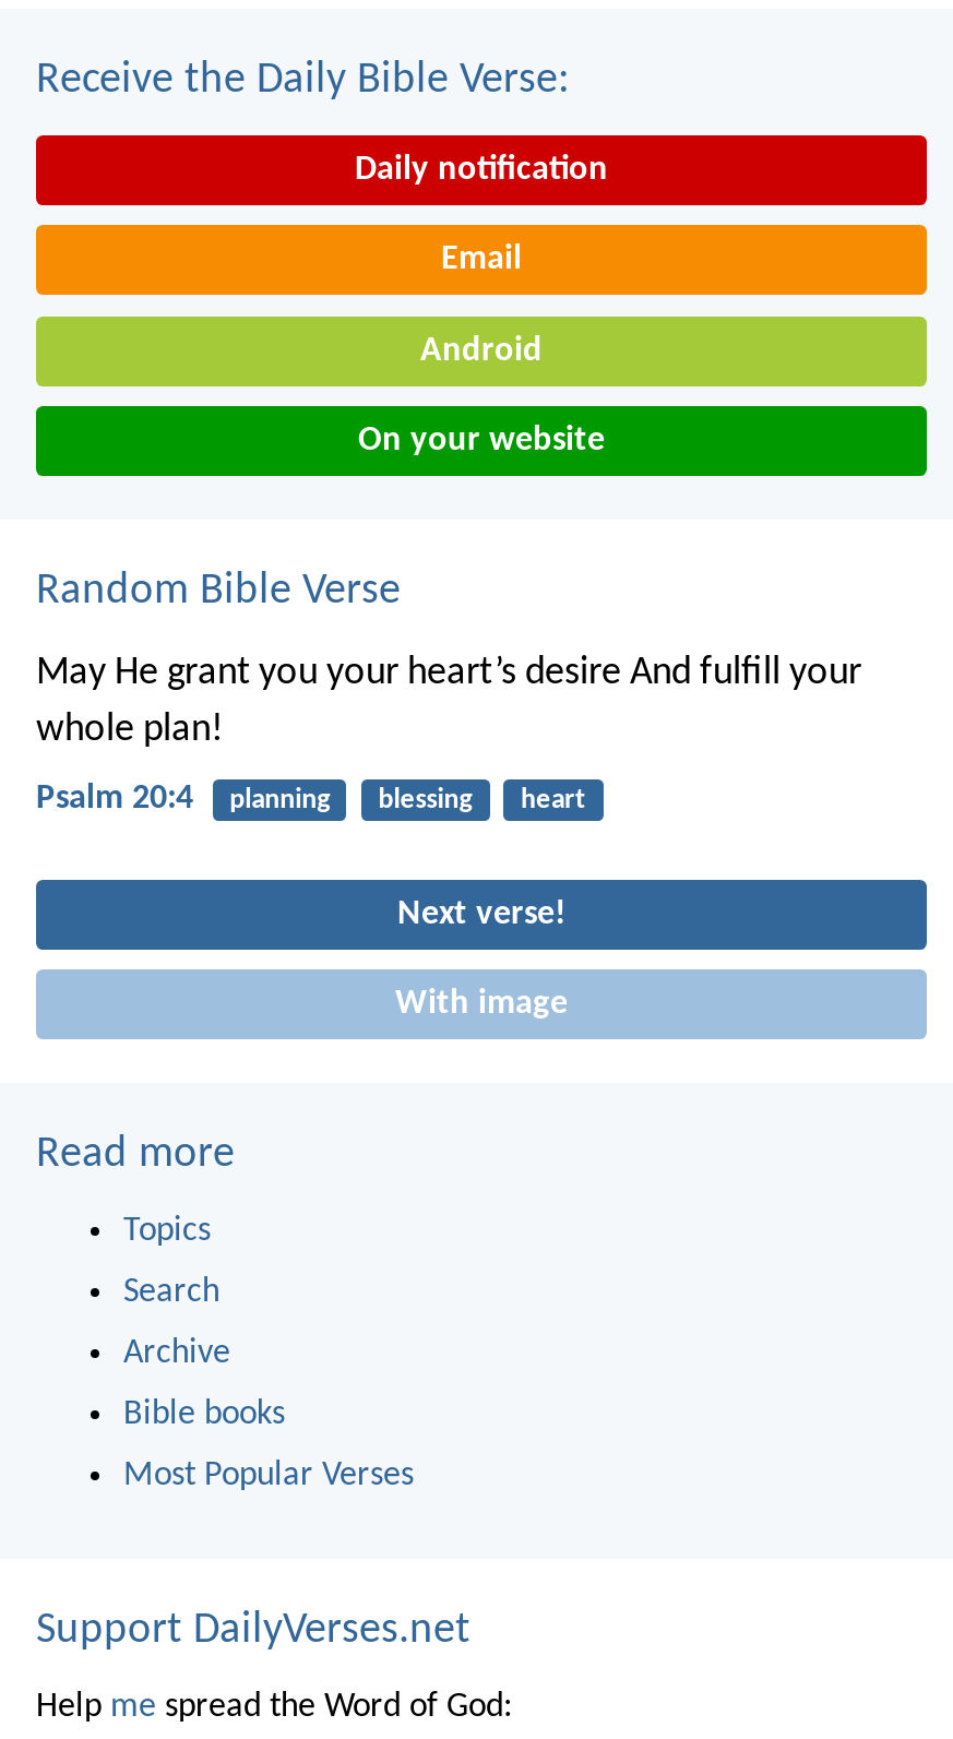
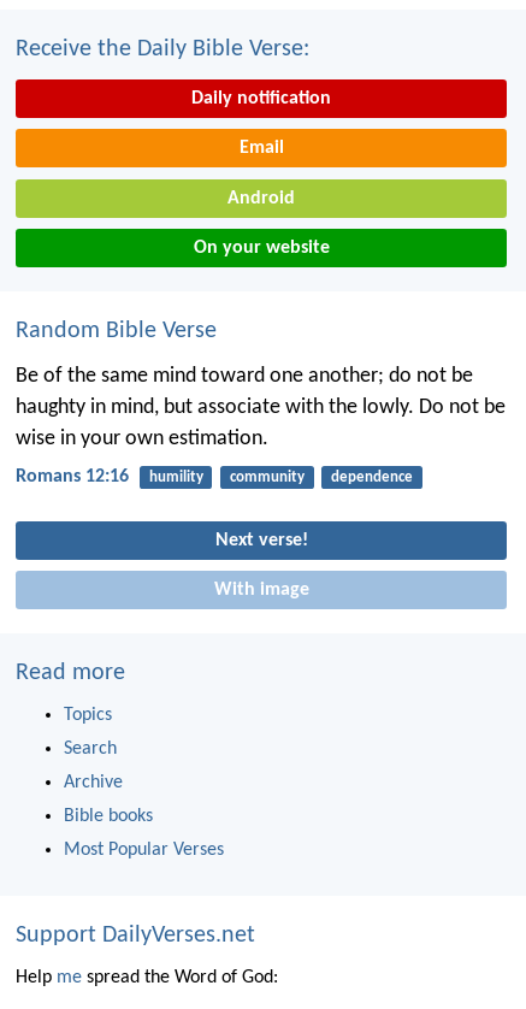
- May He grant you your heart’s desire And fulfill your
- whole plan!
+ Be of the same mind toward one another; do not be
+ haughty in mind, but associate with the lowly. Do not be
+ wise in your own estimation.

- Psalm 20:4
- planning
- blessing
- heart
+ Romans 12:16
+ humility
+ community
+ dependence
